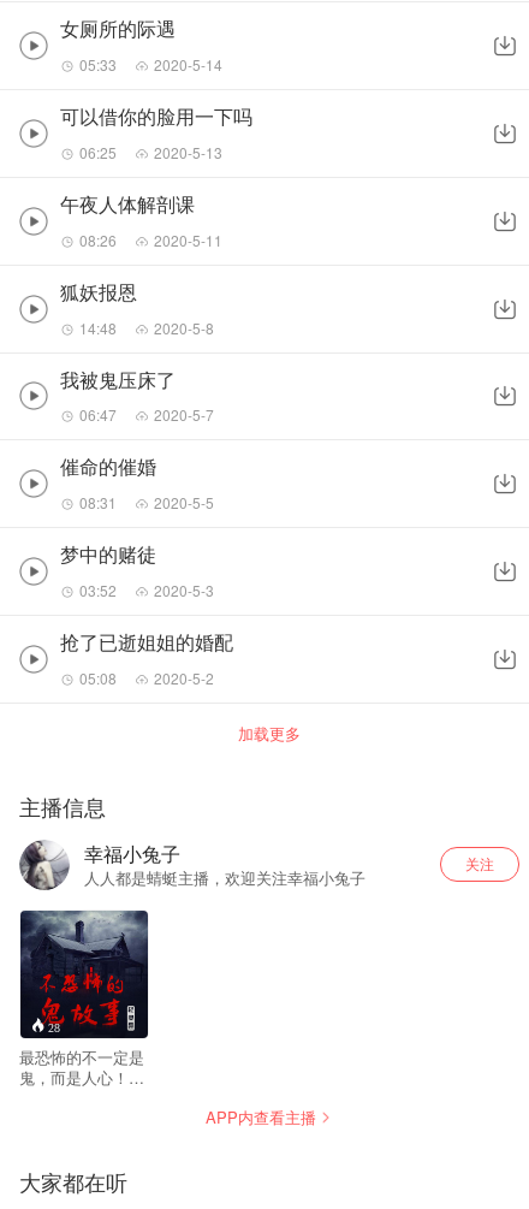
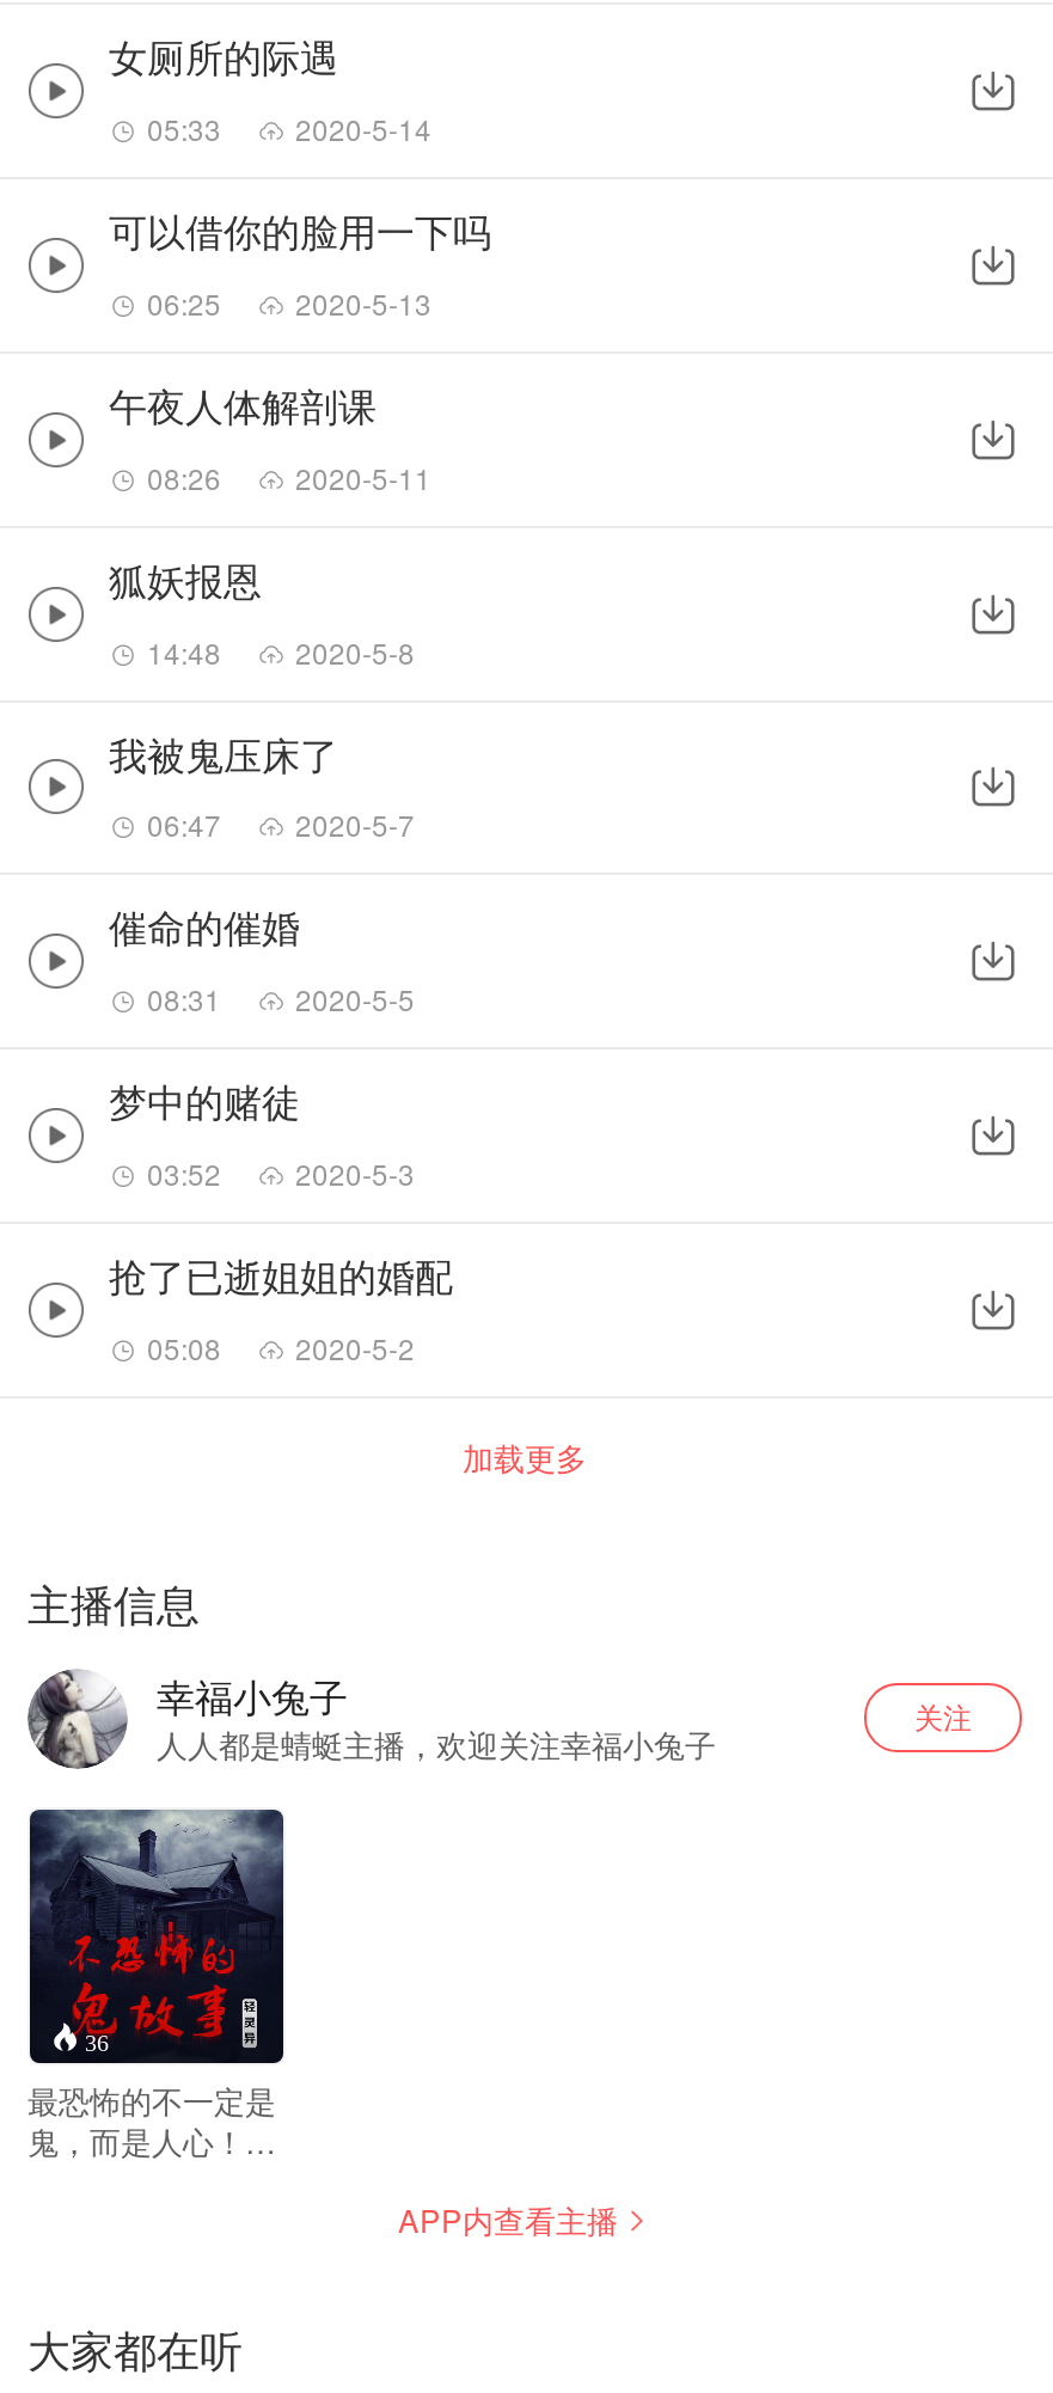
- 28
+ 36
